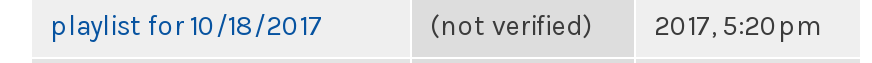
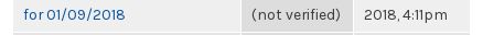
- playlist for 10/18/2017
+ for 01/09/2018

- (not verified) 2017, 5:20pm
+ (not verified) 2018, 4:11pm
